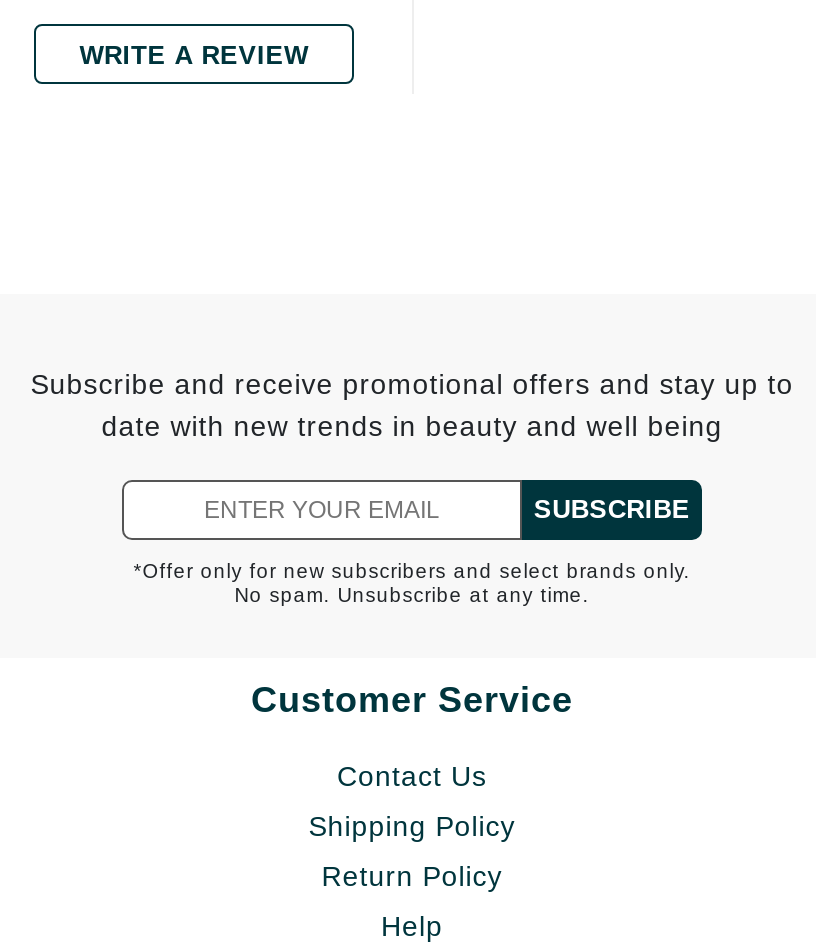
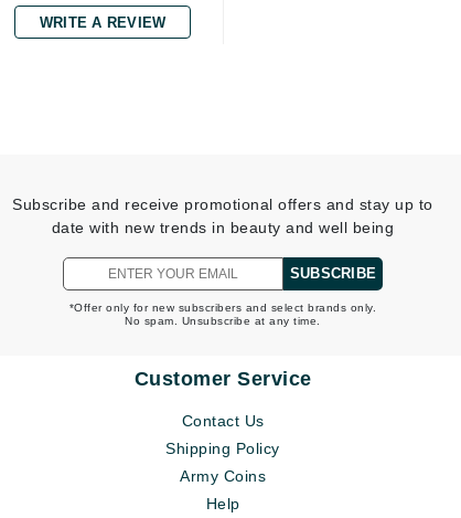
- Return Policy
+ Army Coins
